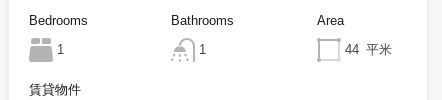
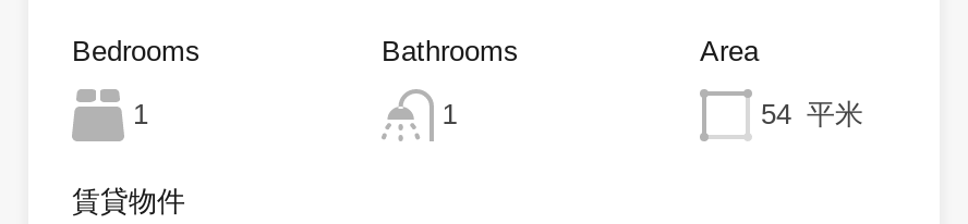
- 44 平米
+ 54 平米
